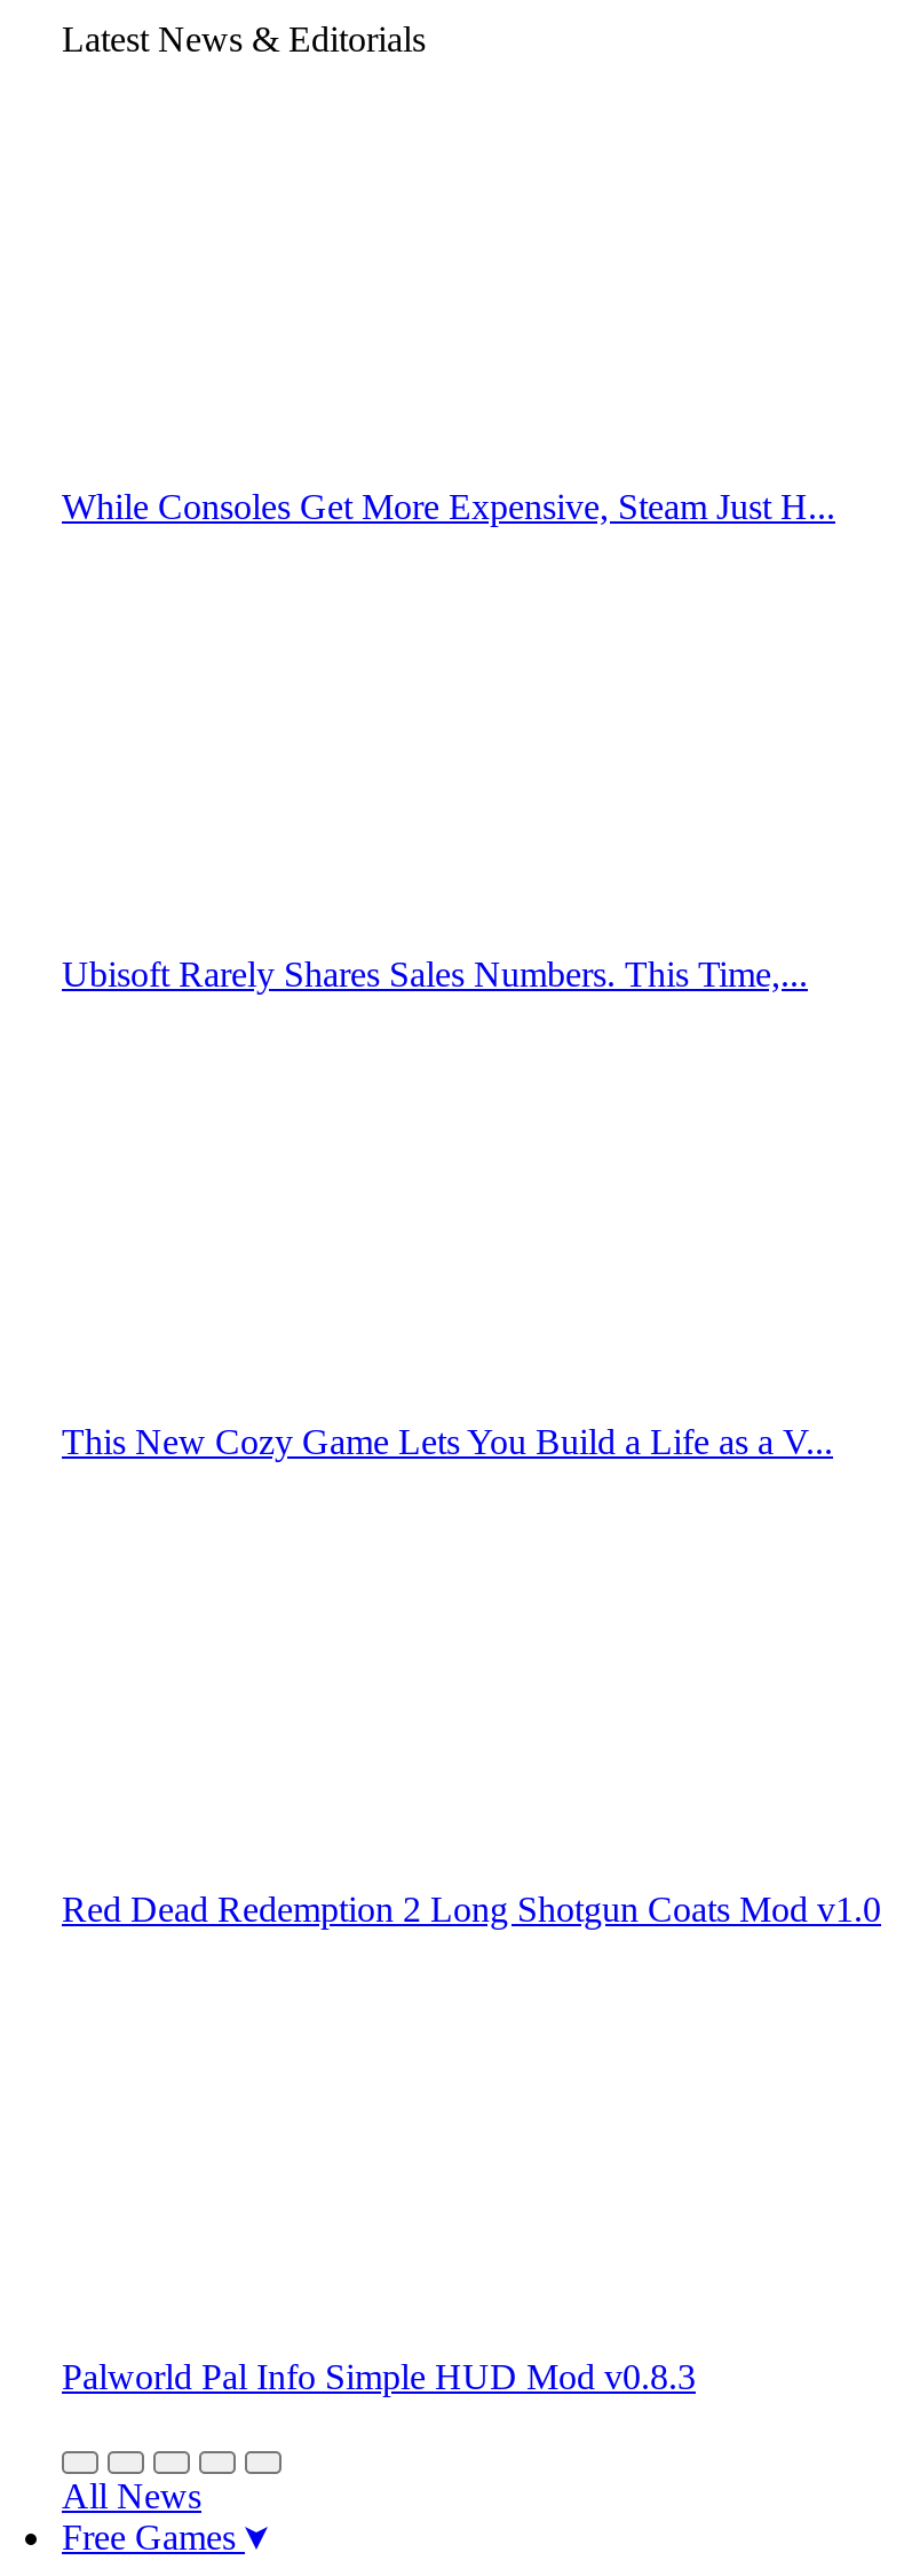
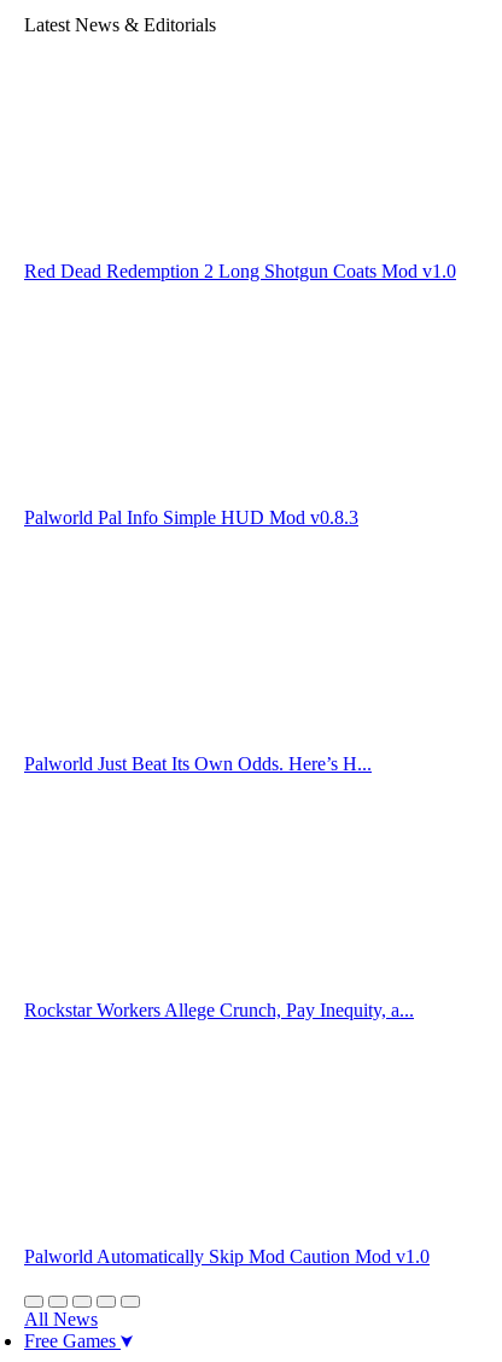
- While Consoles Get More Expensive, Steam Just H...

- Ubisoft Rarely Shares Sales Numbers. This Time,...

- This New Cozy Game Lets You Build a Life as a V...

moved up: Red Dead Redemption 2 Long Shotgun Coats Mod v1.0 | Palworld Pal Info Simple HUD Mod v0.8.3

+ Palworld Just Beat Its Own Odds. Here’s H...

+ Rockstar Workers Allege Crunch, Pay Inequity, a...

+ Palworld Automatically Skip Mod Caution Mod v1.0
